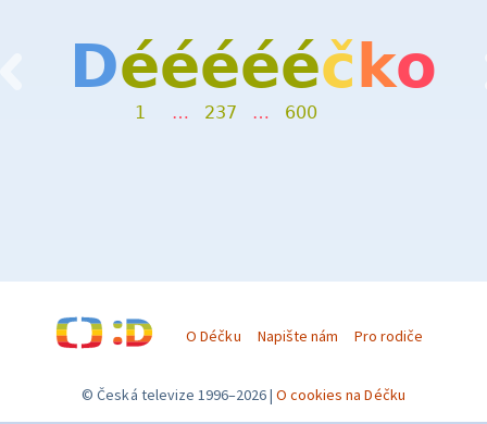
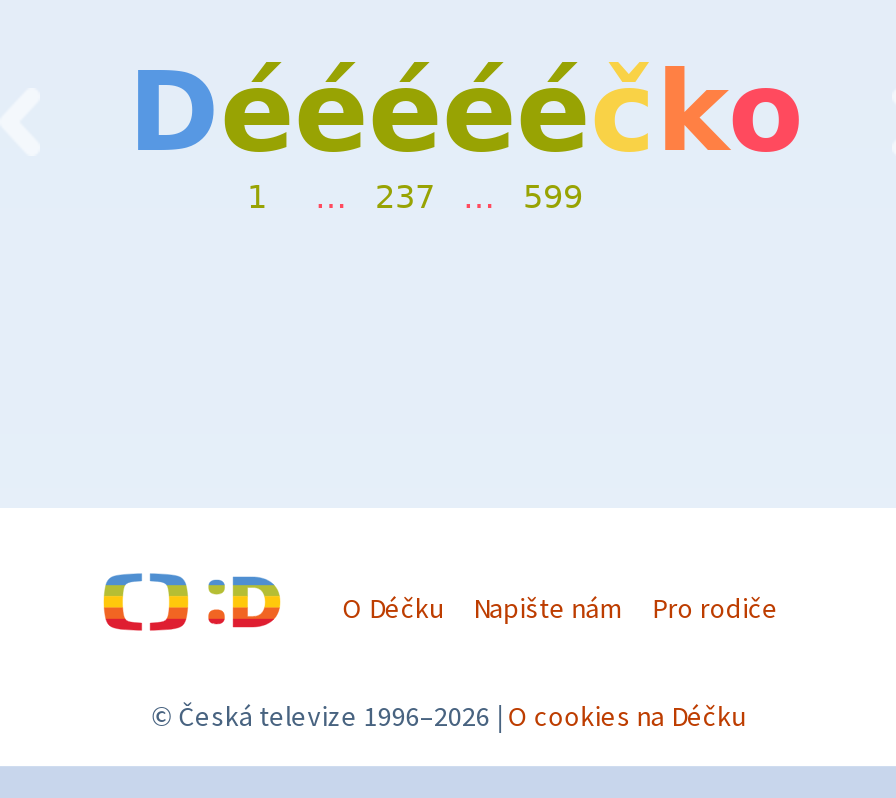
- 600
+ 599
